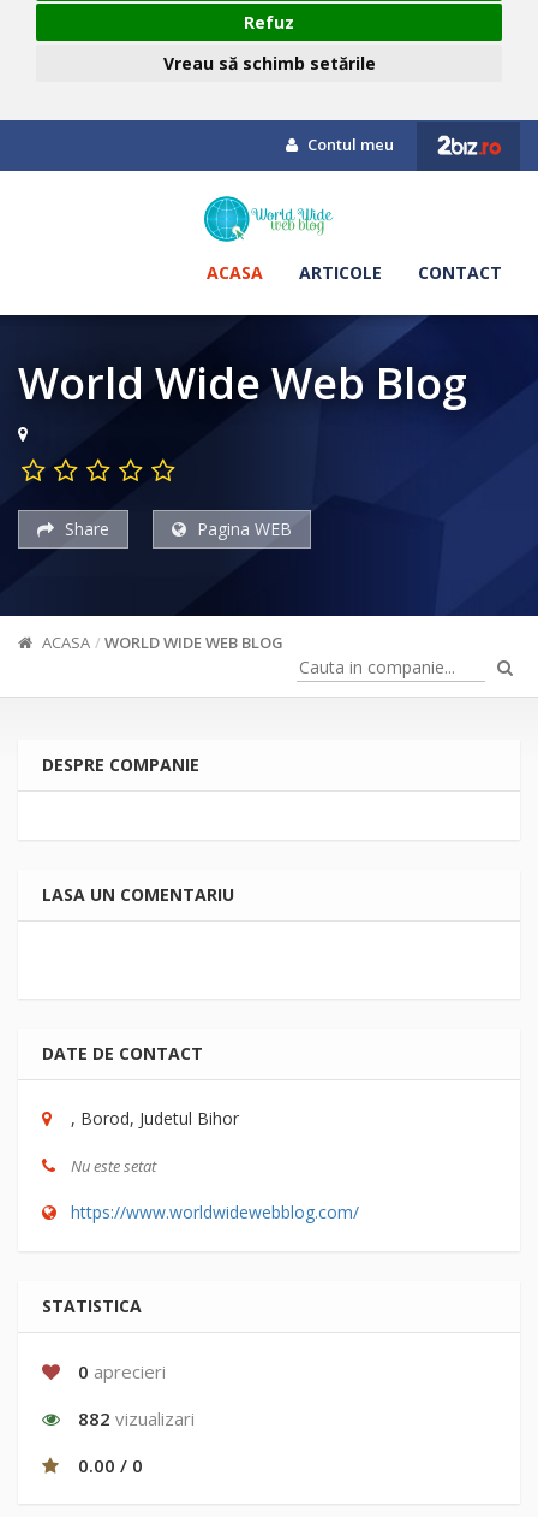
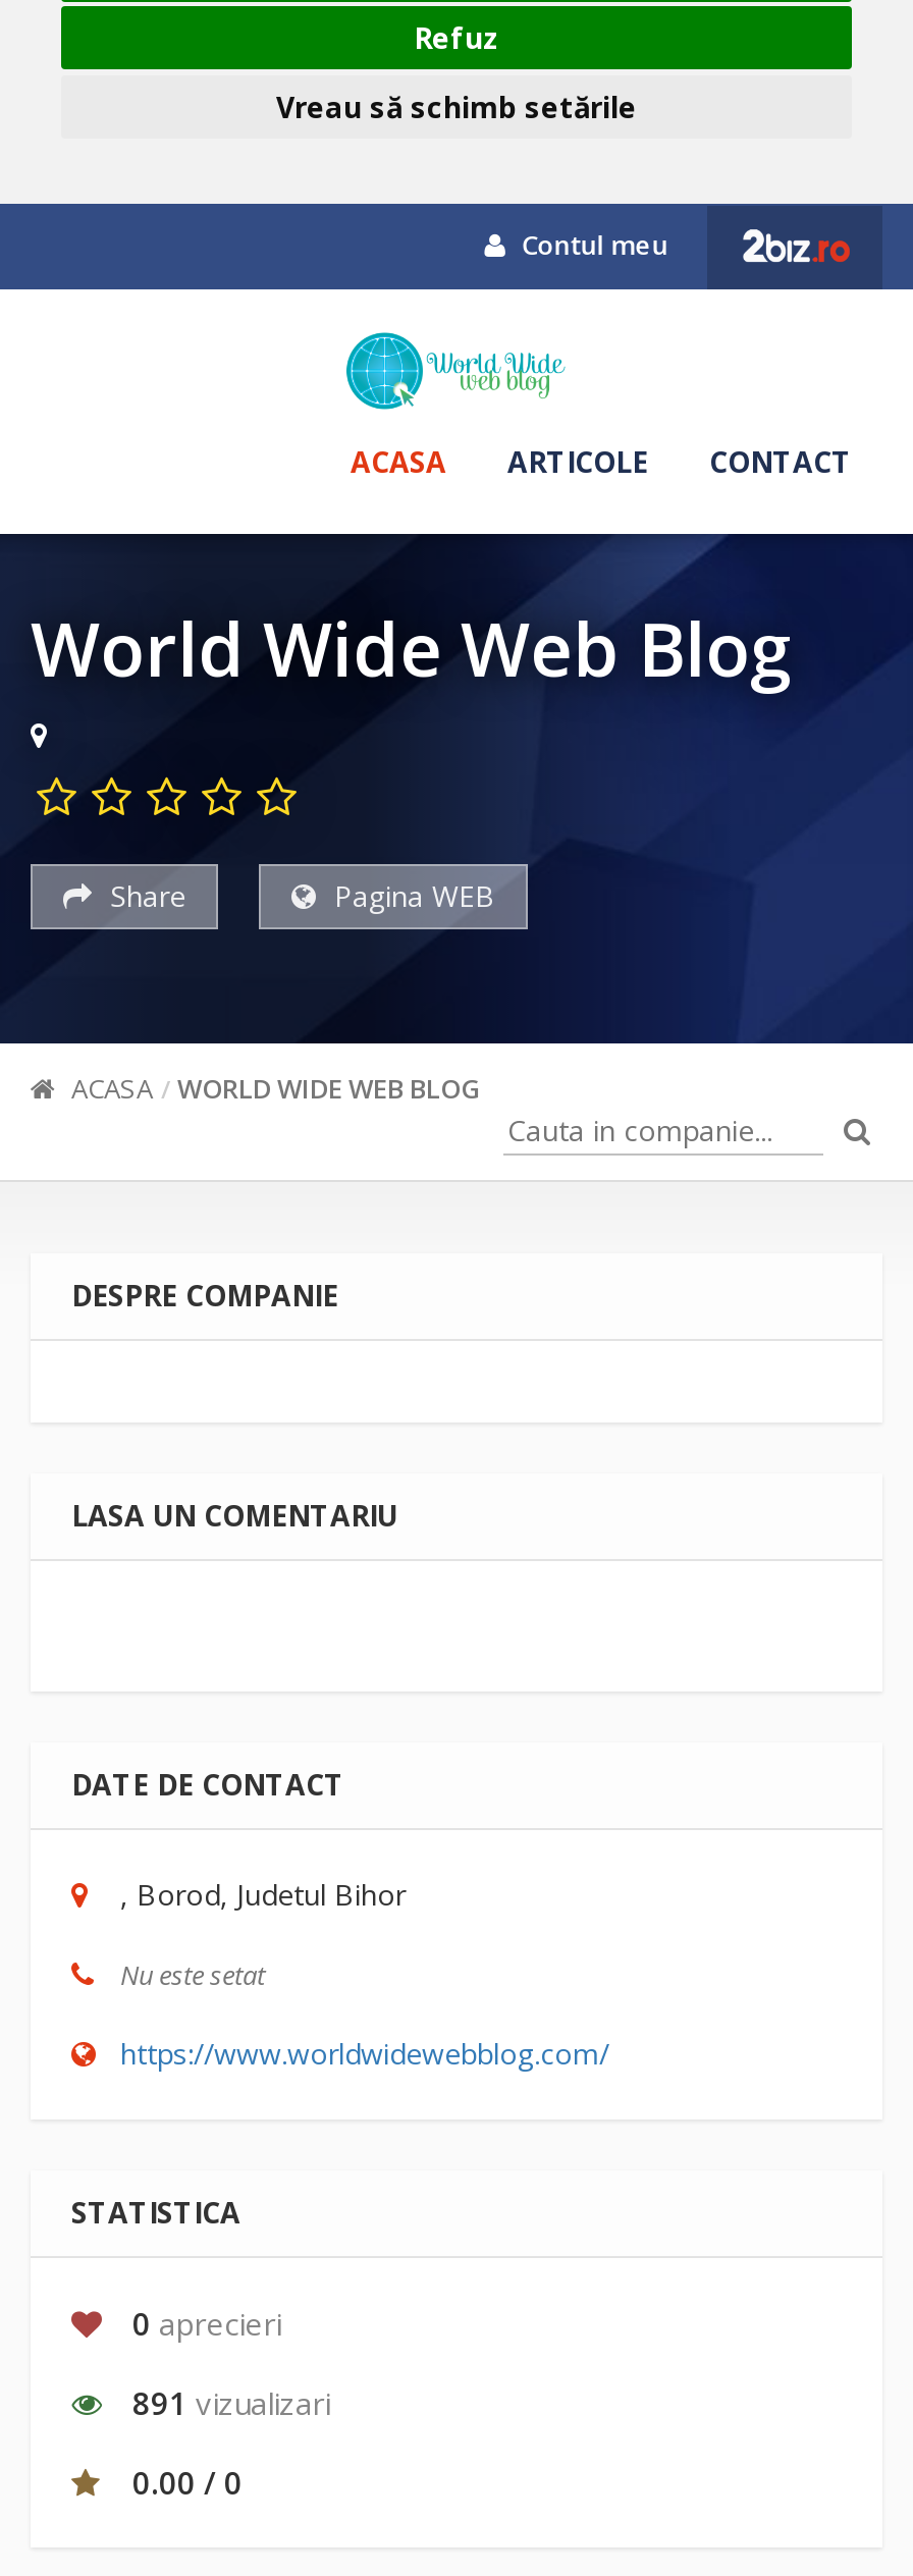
- 882 vizualizari
+ 891 vizualizari
